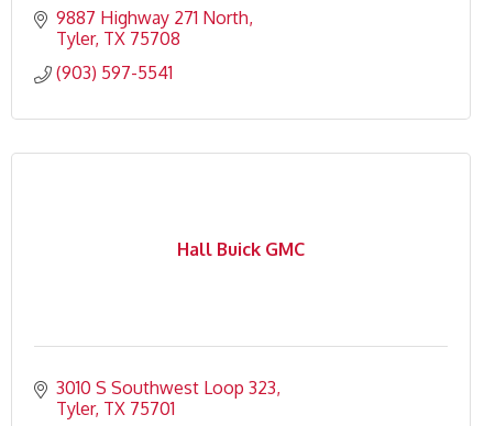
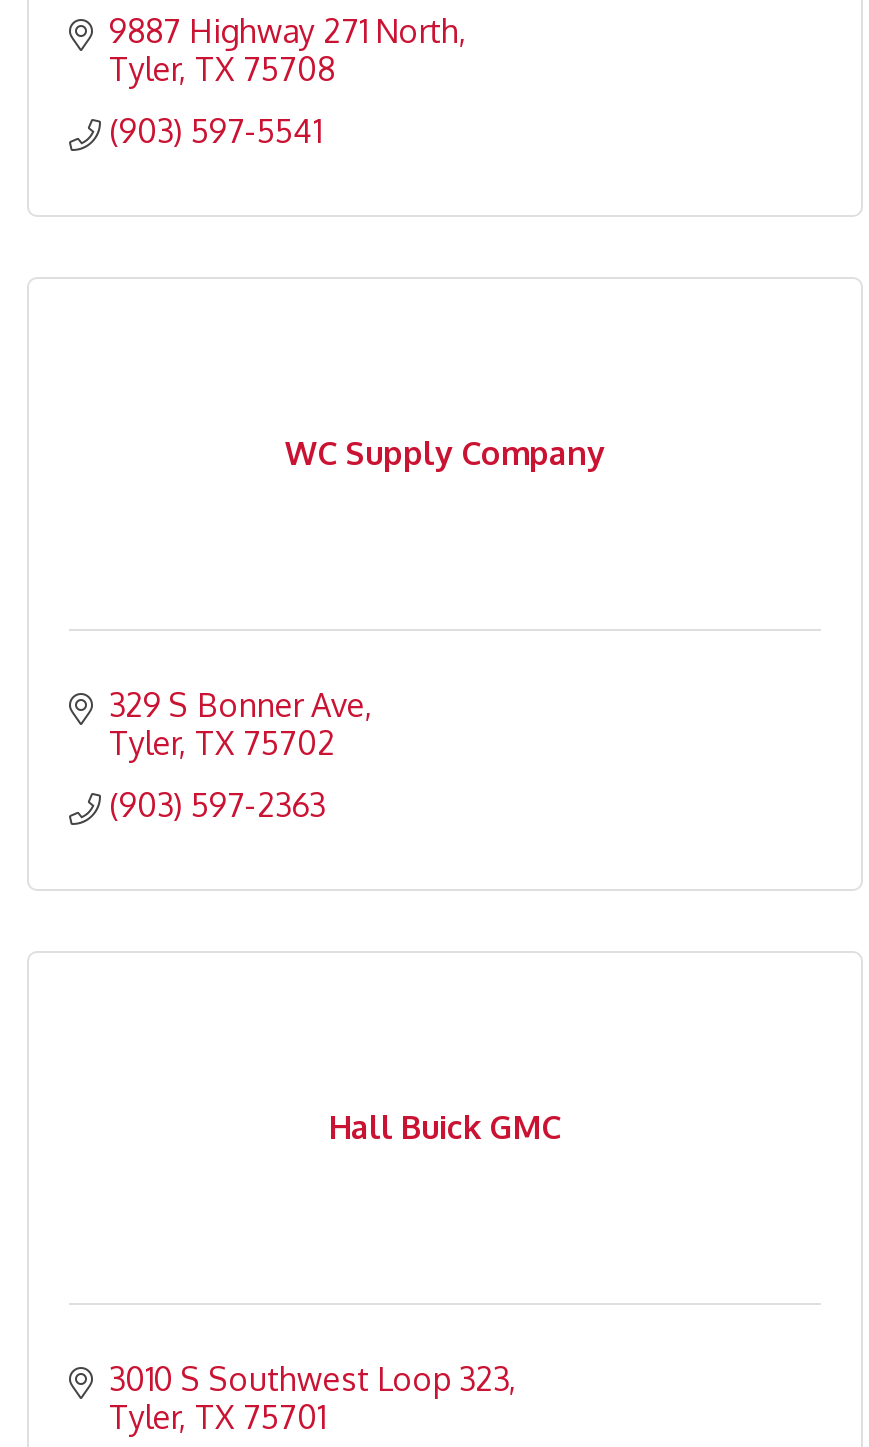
+ 329 S Bonner Ave
+ Tyler TX 75702
+ (903) 597-2363

+ WC Supply Company
